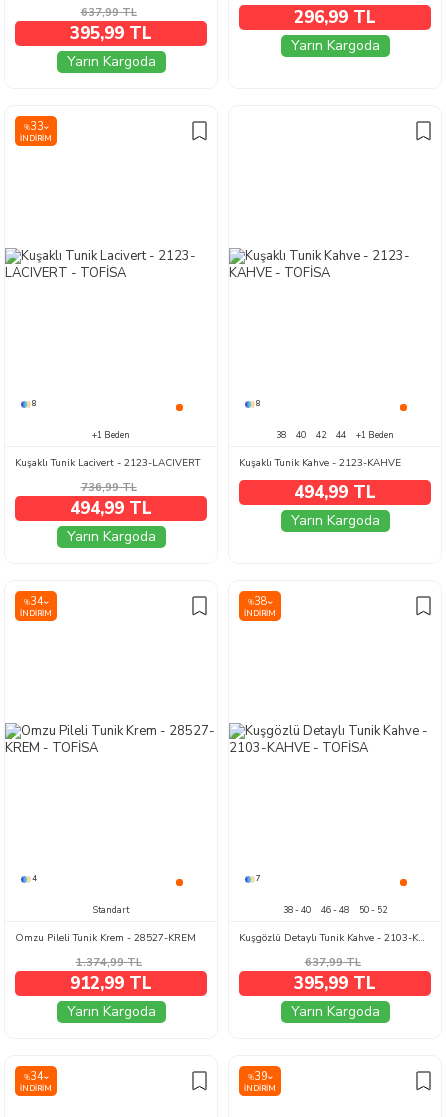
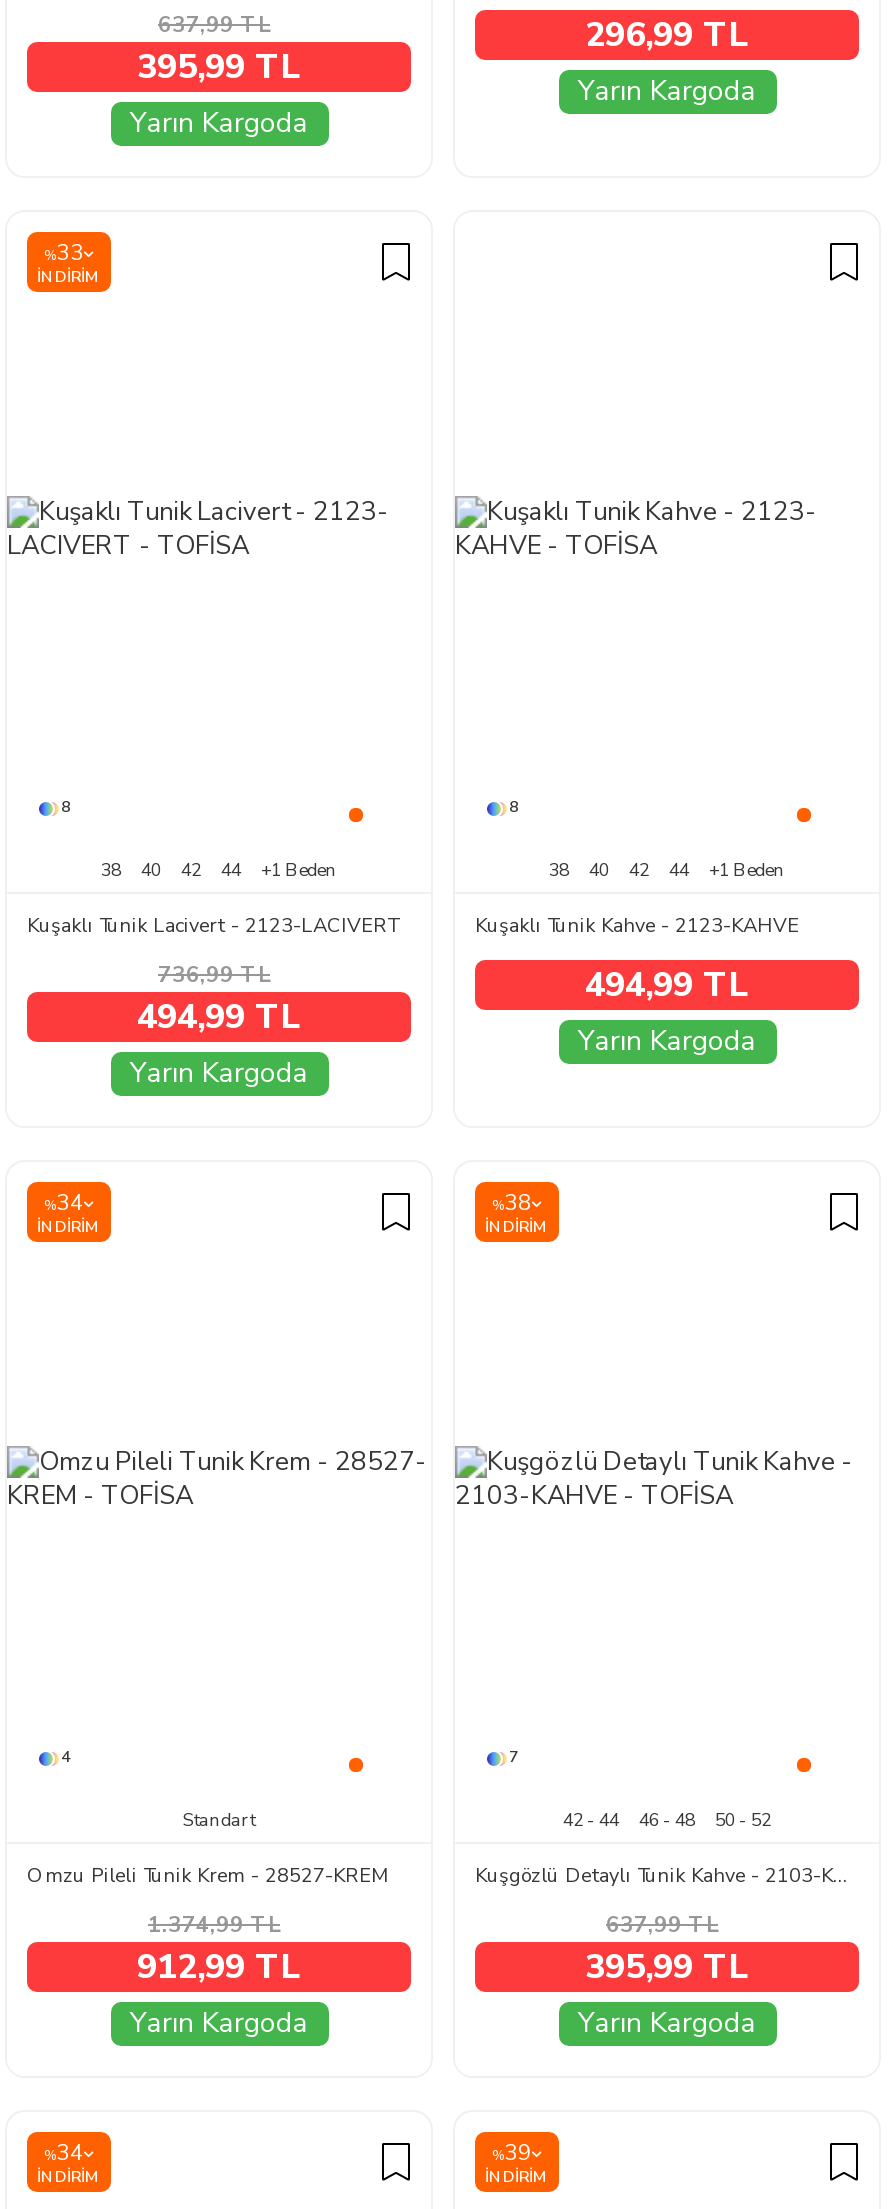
+ 38
+ 40
+ 42
+ 44

- 38 - 40 46 - 48 50 - 52
+ 42 - 44 46 - 48 50 - 52
